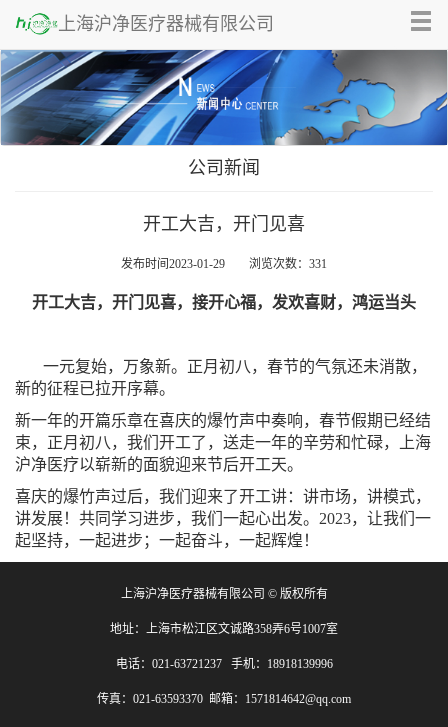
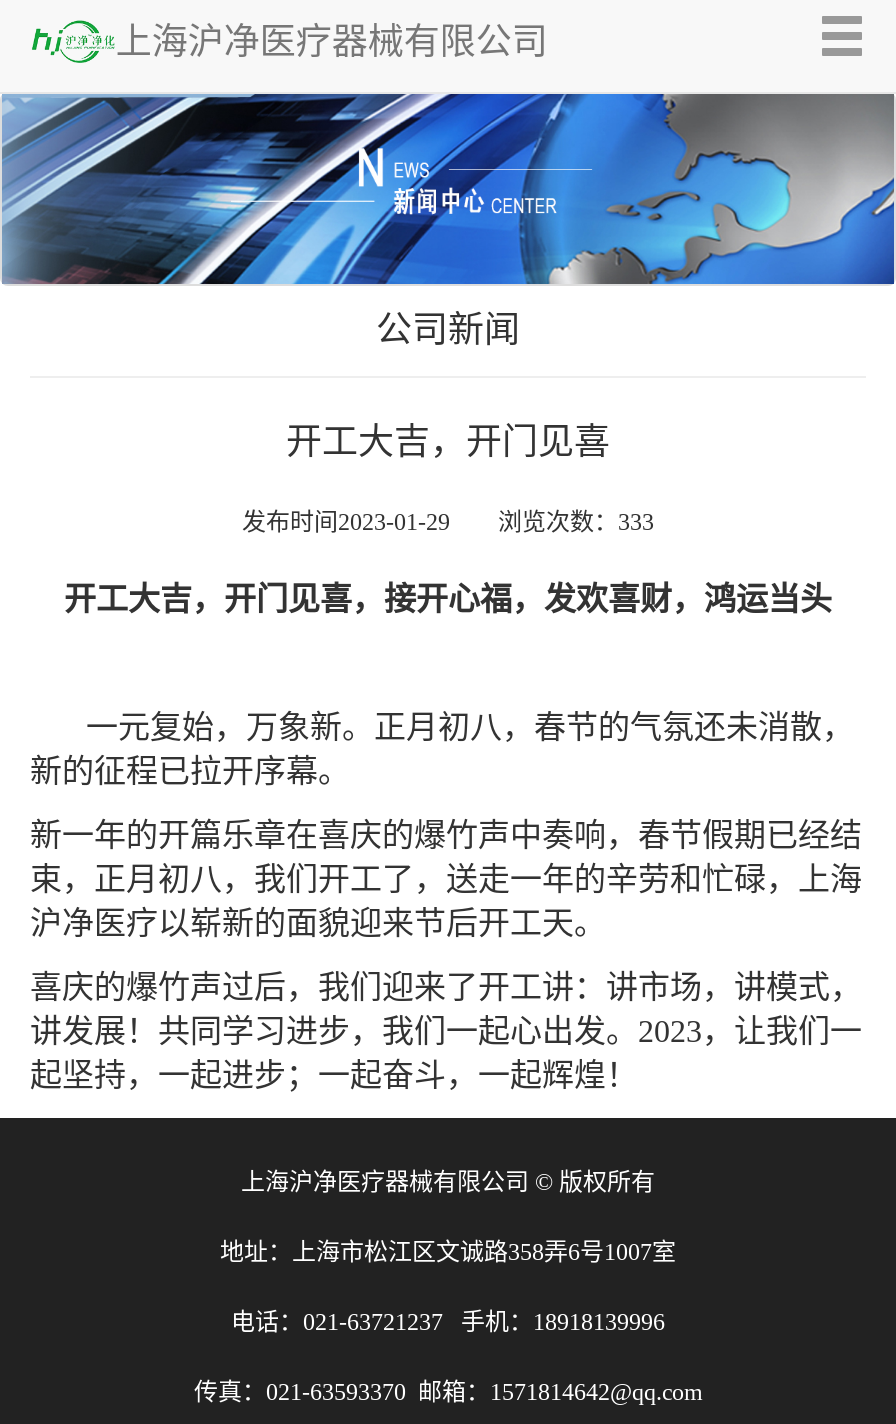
- 发布时间2023-01-29 浏览次数：331
+ 发布时间2023-01-29 浏览次数：333
